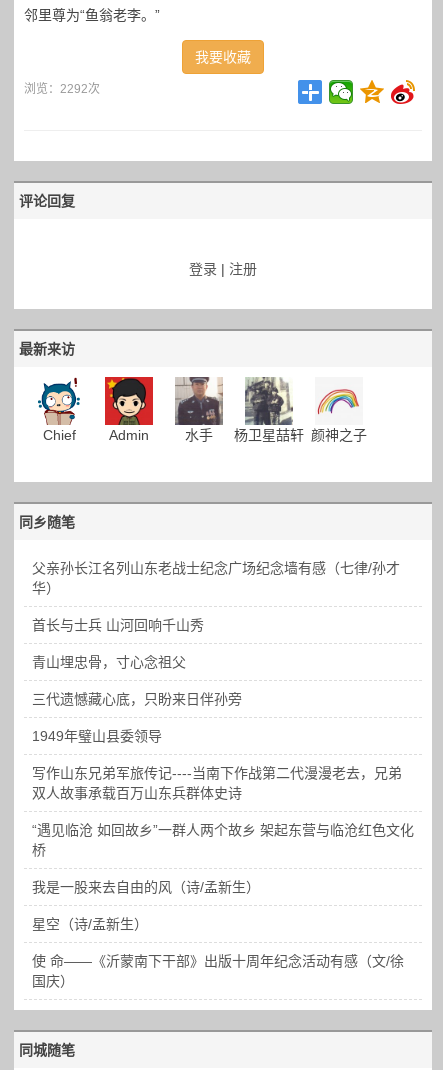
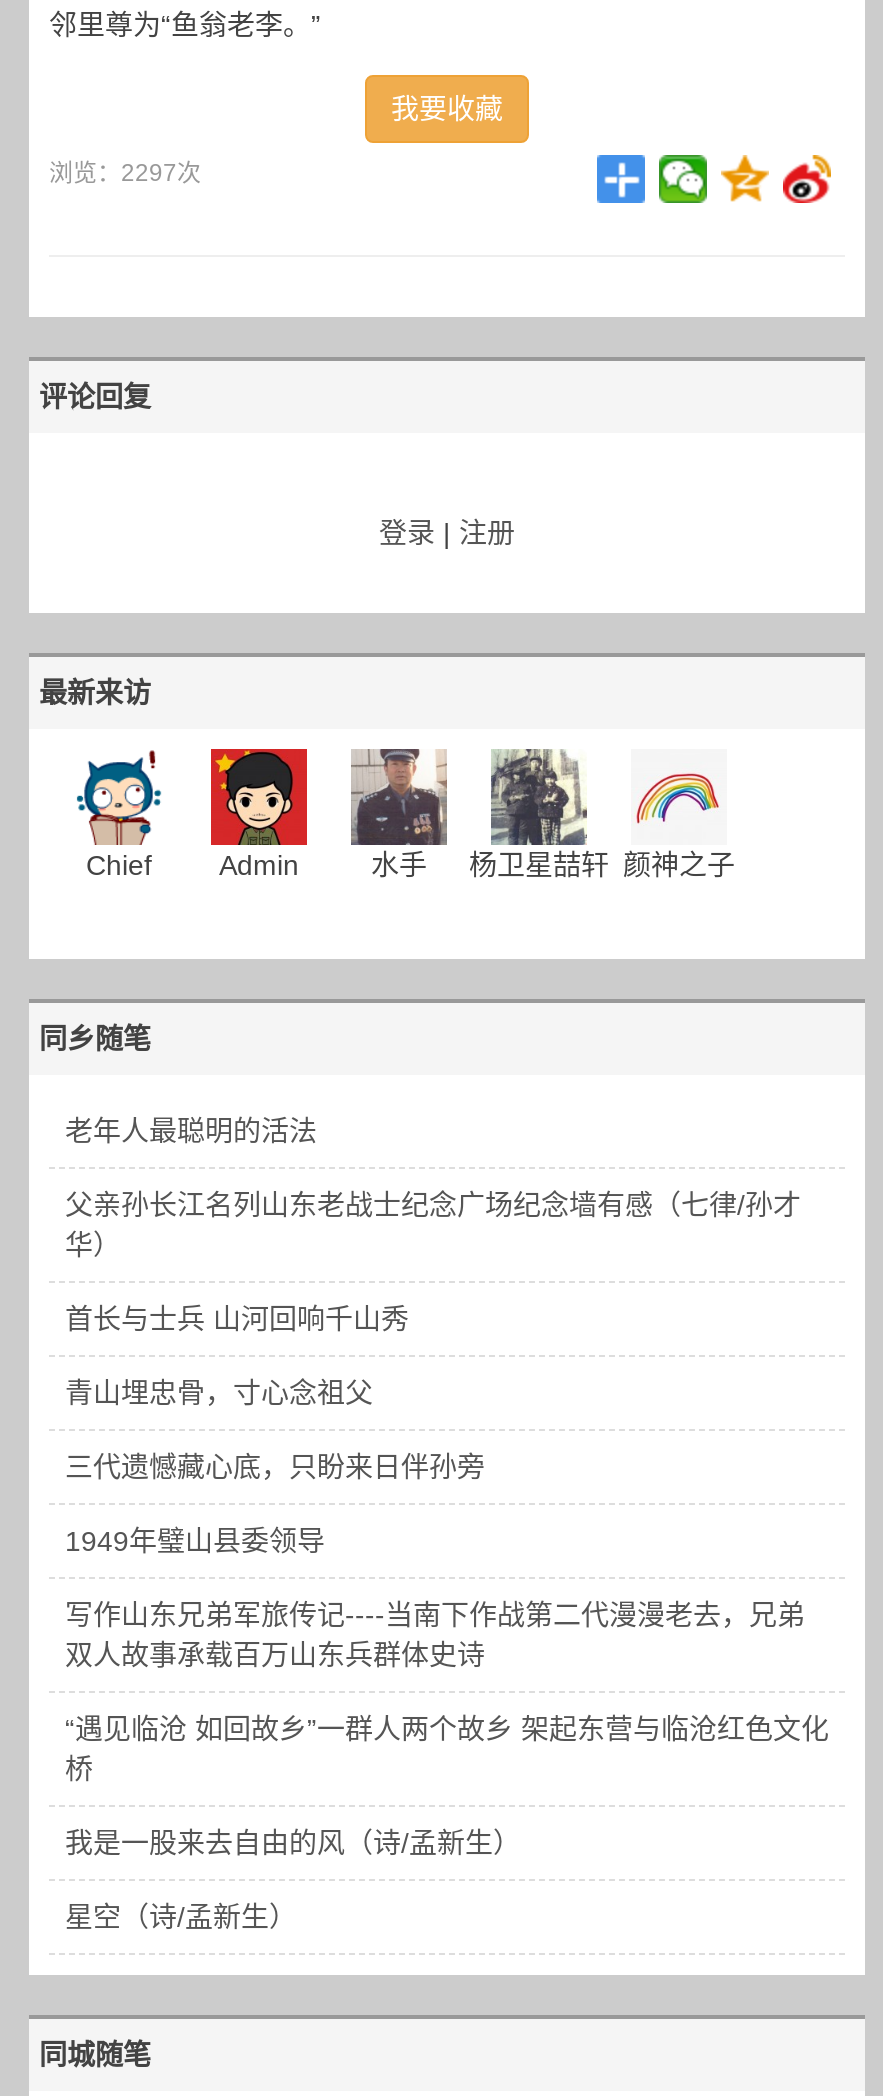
- 浏览：2292次
+ 浏览：2297次

+ 老年人最聪明的活法

moved down: 父亲孙长江名列山东老战士纪念广场纪念墙有感（七律/孙才 | 华） | 首长与士兵 山河回响千山秀 | ... | 我是一股来去自由的风（诗/孟新生） | 星空（诗/孟新生）

- 使 命——《沂蒙南下干部》出版十周年纪念活动有感（文/徐
- 国庆）
